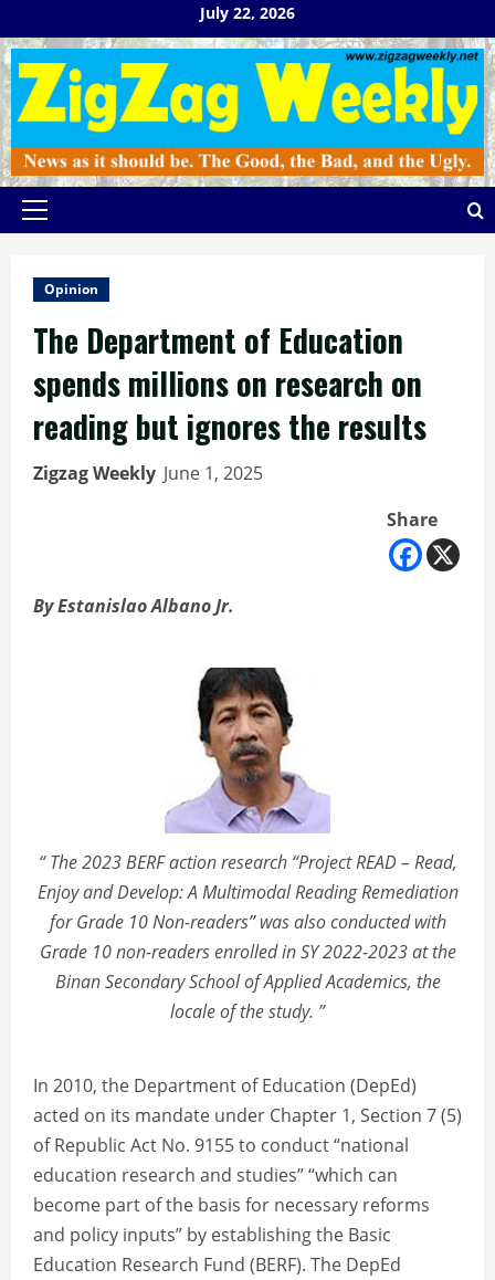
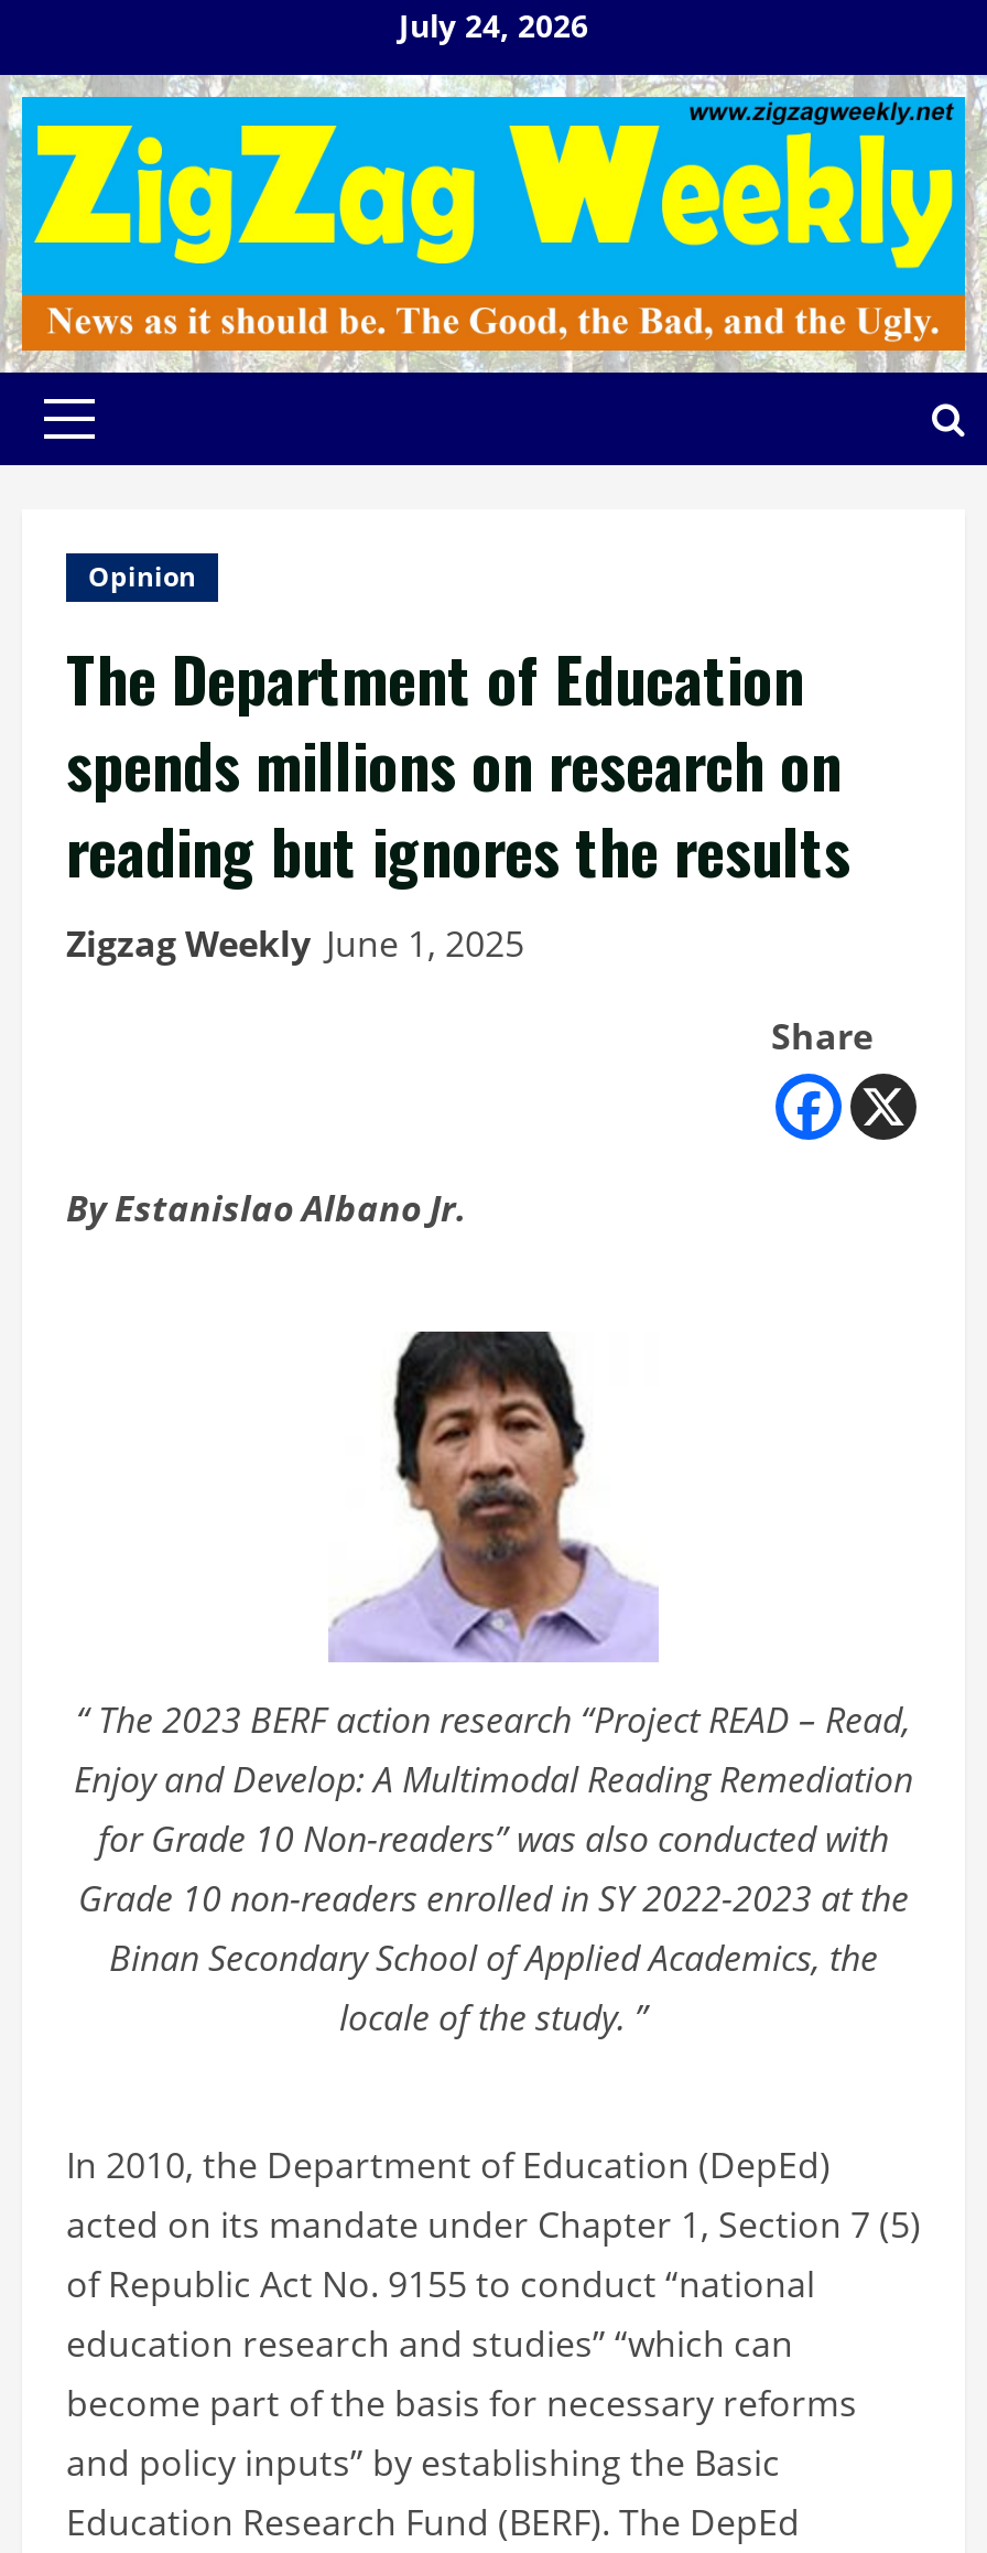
- July 22, 2026
+ July 24, 2026
